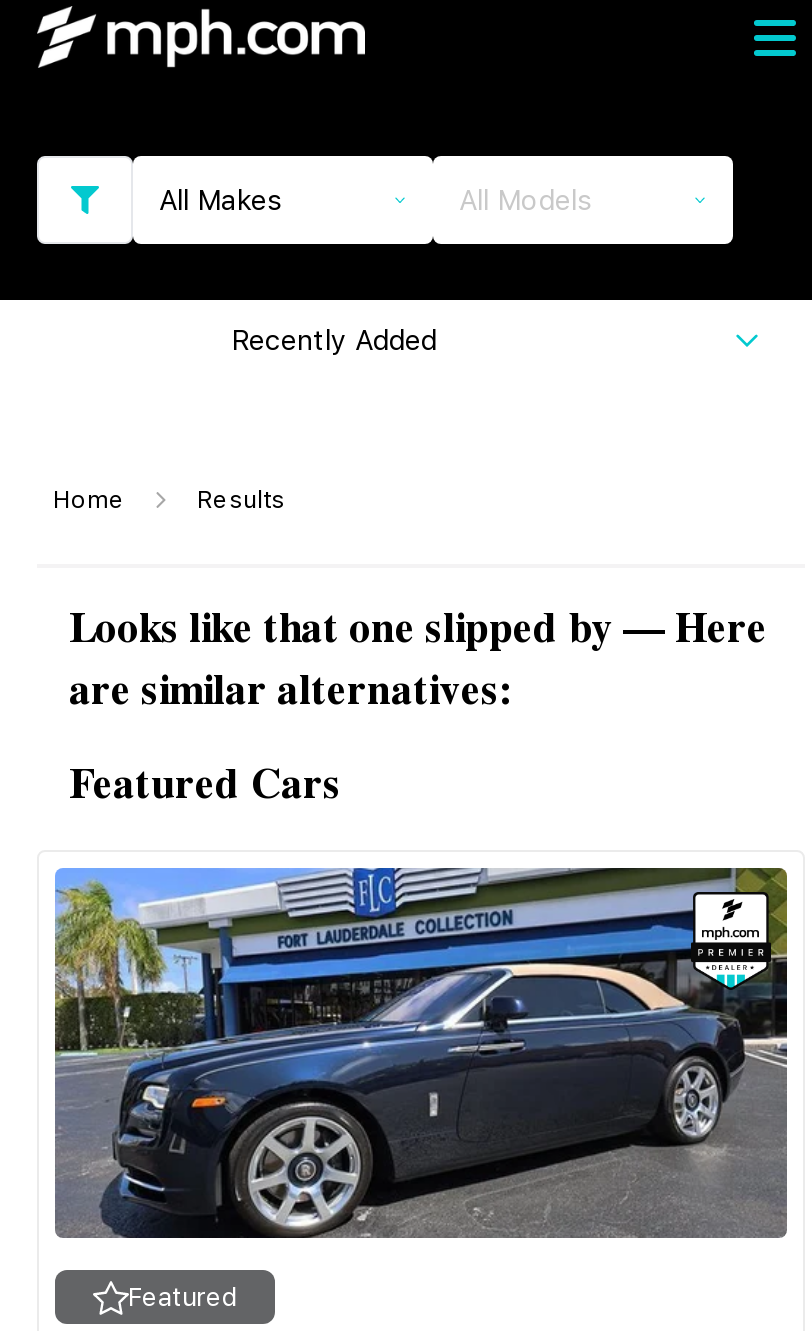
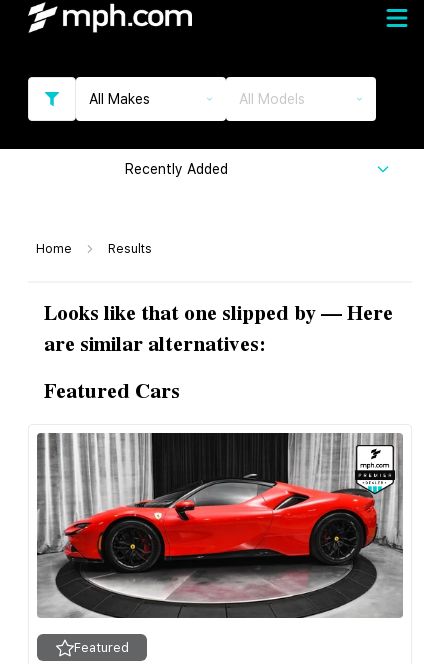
- [image]
+ [image]
